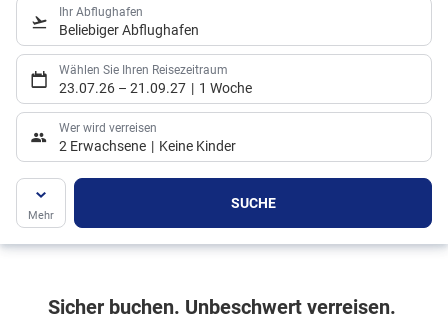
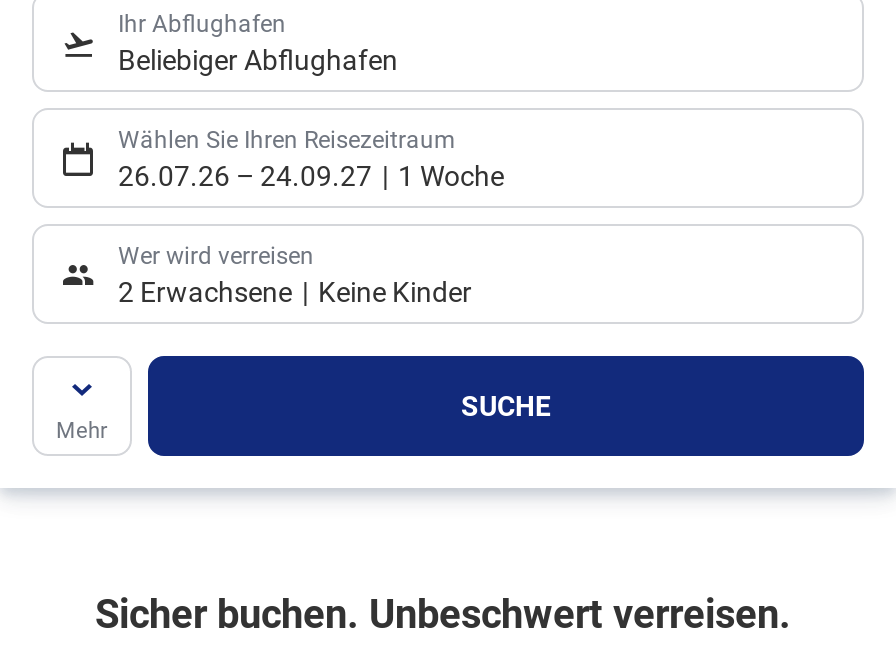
- 23.07.26 – 21.09.27 1 Woche
+ 26.07.26 – 24.09.27 1 Woche
